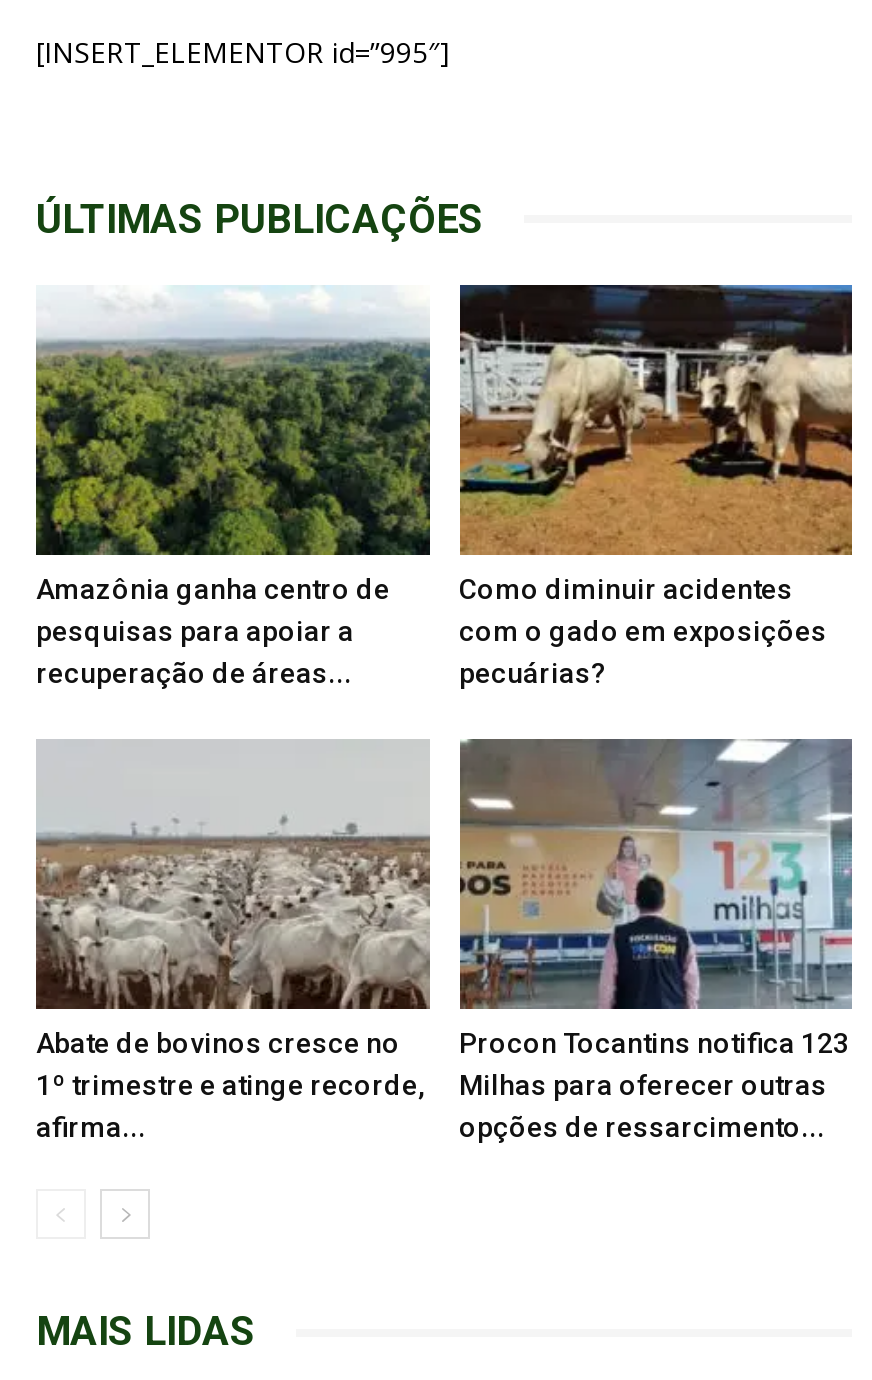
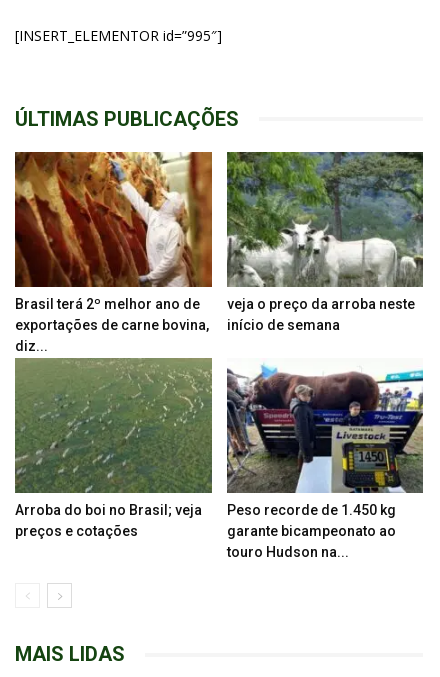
- [image]
- Amazônia ganha centro de
- pesquisas para apoiar a
- recuperação de áreas...
+ [image]
+ Brasil terá 2º melhor ano de
+ exportações de carne bovina,
+ diz...

- [image]
- Como diminuir acidentes
- com o gado em exposições
- pecuárias?
+ [image]
+ veja o preço da arroba neste
+ início de semana

- [image]
- Abate de bovinos cresce no
- 1º trimestre e atinge recorde,
- afirma...
+ [image]
+ Arroba do boi no Brasil; veja
+ preços e cotações

- [image]
- Procon Tocantins notifica 123
- Milhas para oferecer outras
- opções de ressarcimento...
+ [image]
+ Peso recorde de 1.450 kg
+ garante bicampeonato ao
+ touro Hudson na...
